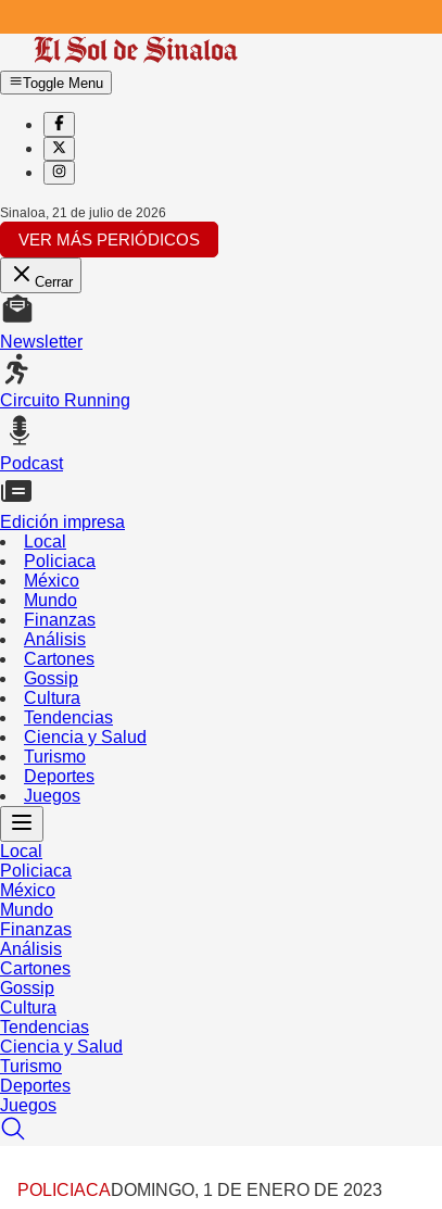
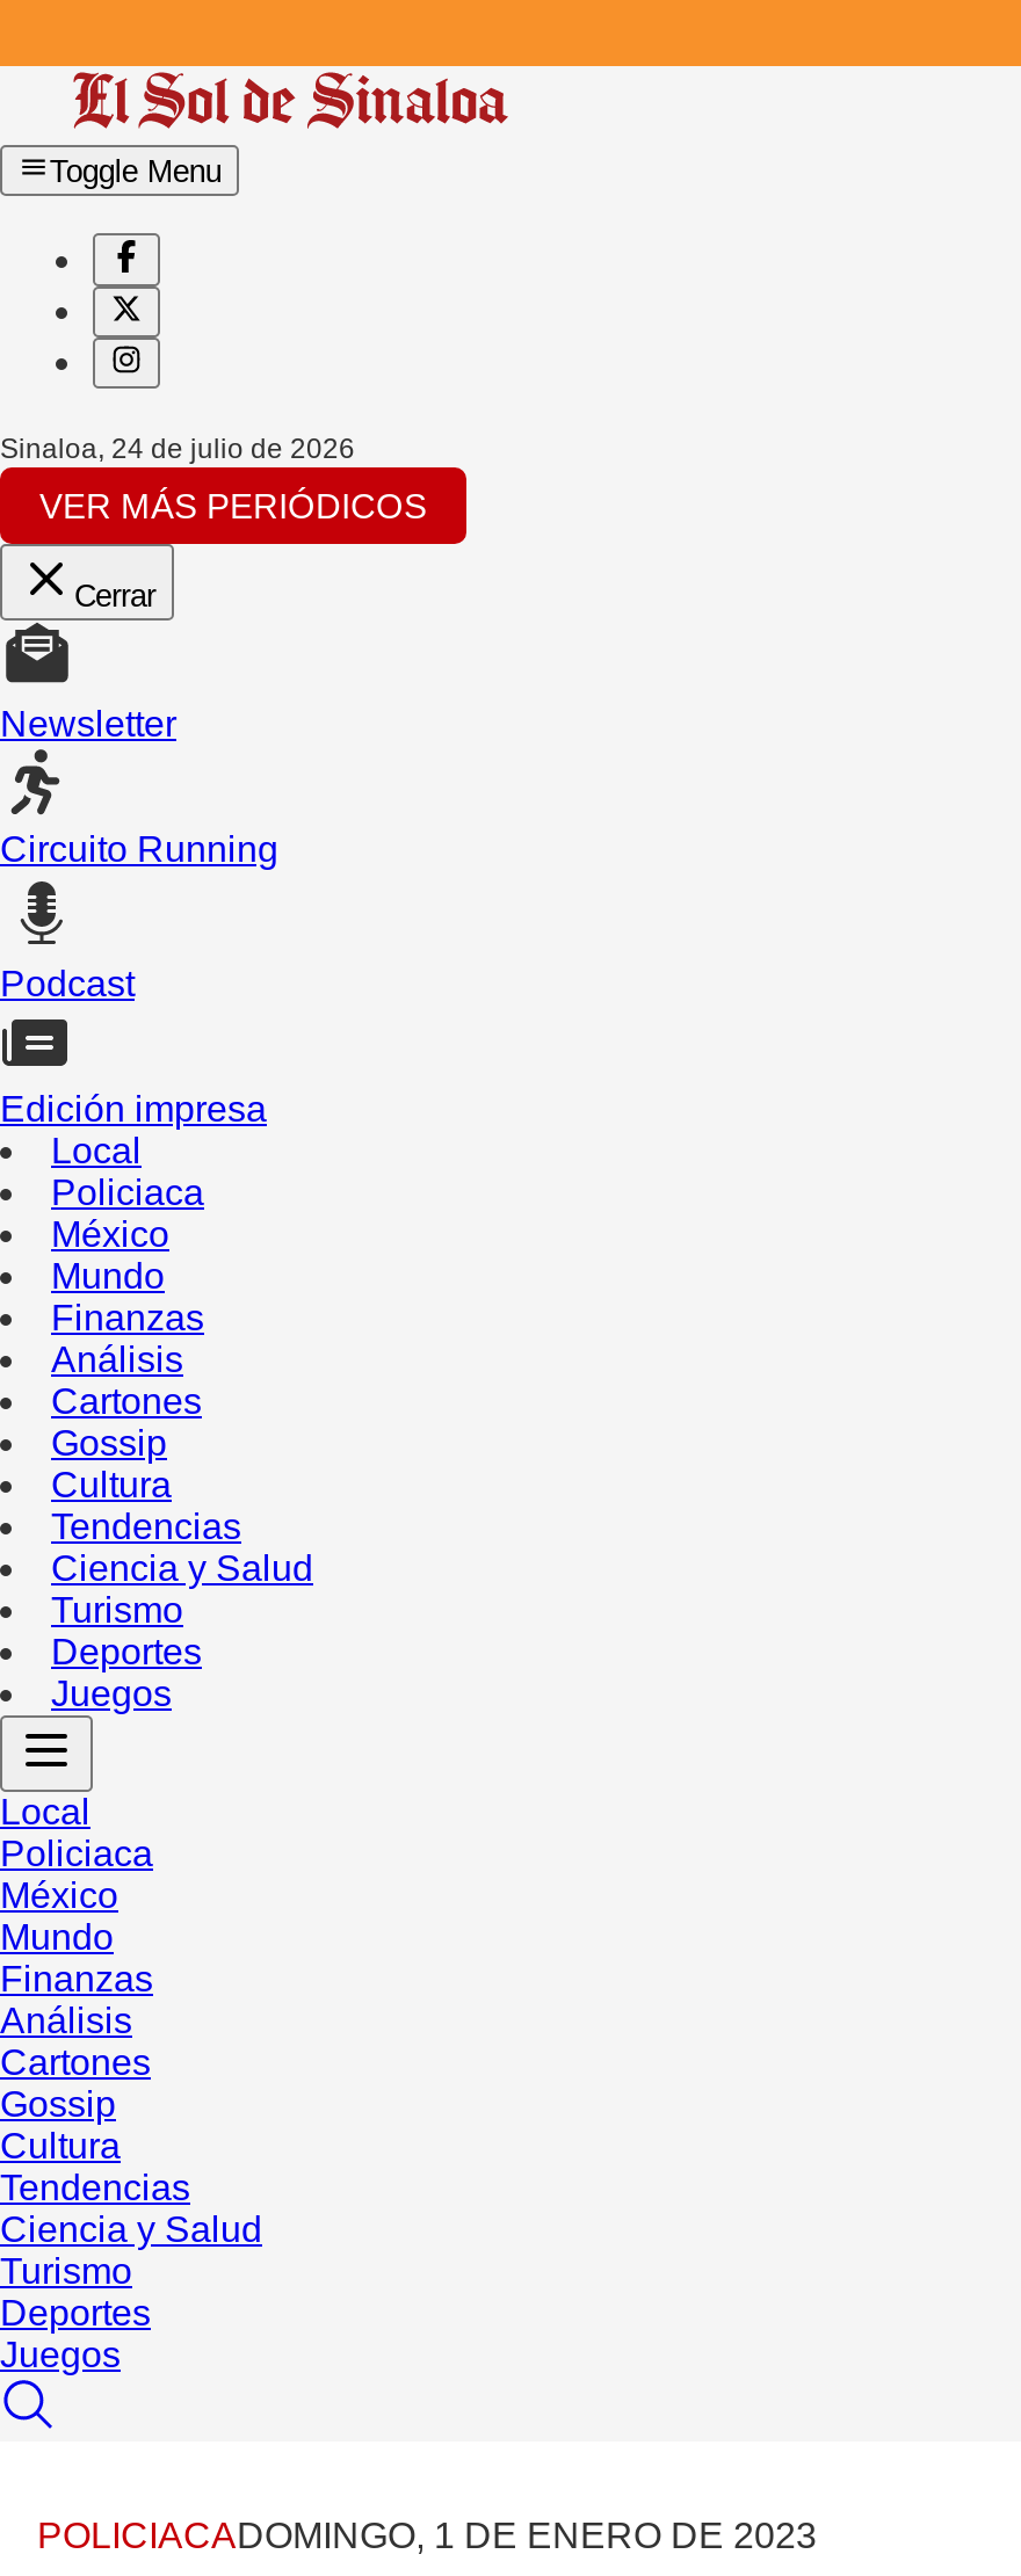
- Sinaloa, 21 de julio de 2026
+ Sinaloa, 24 de julio de 2026
